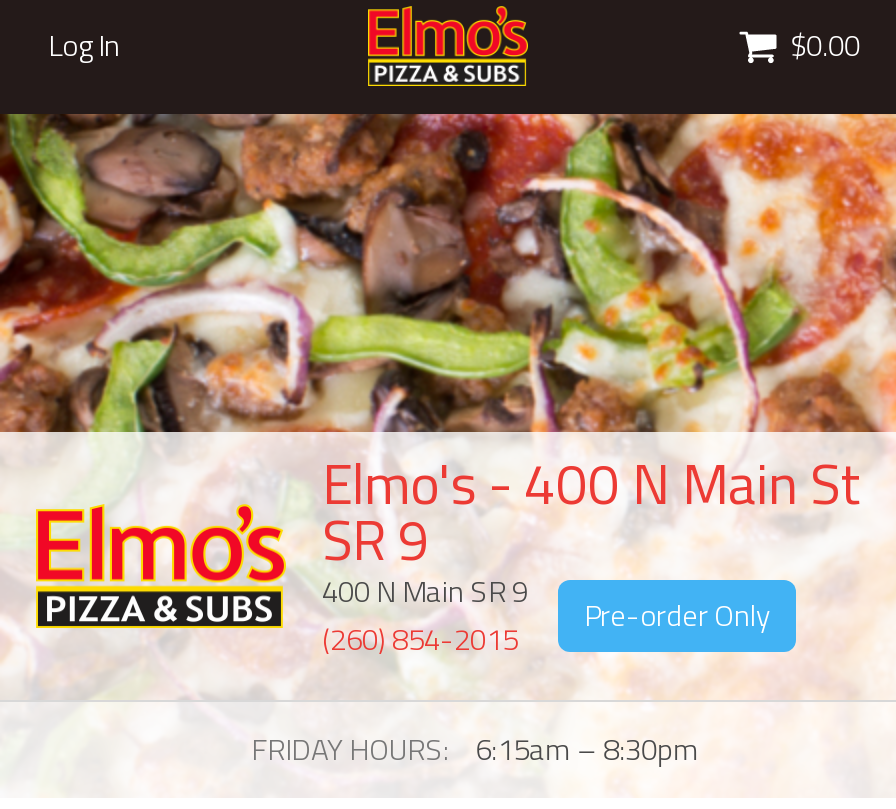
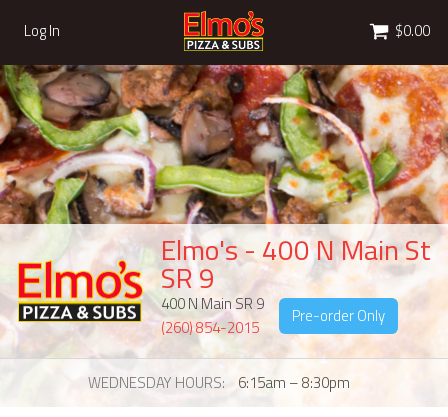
- FRIDAY HOURS
+ WEDNESDAY HOURS
